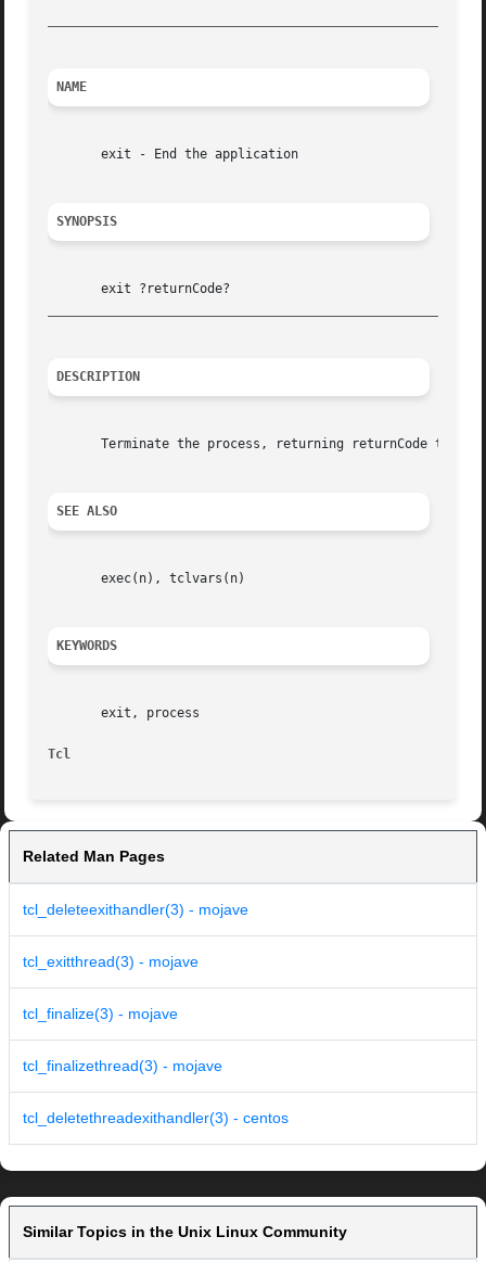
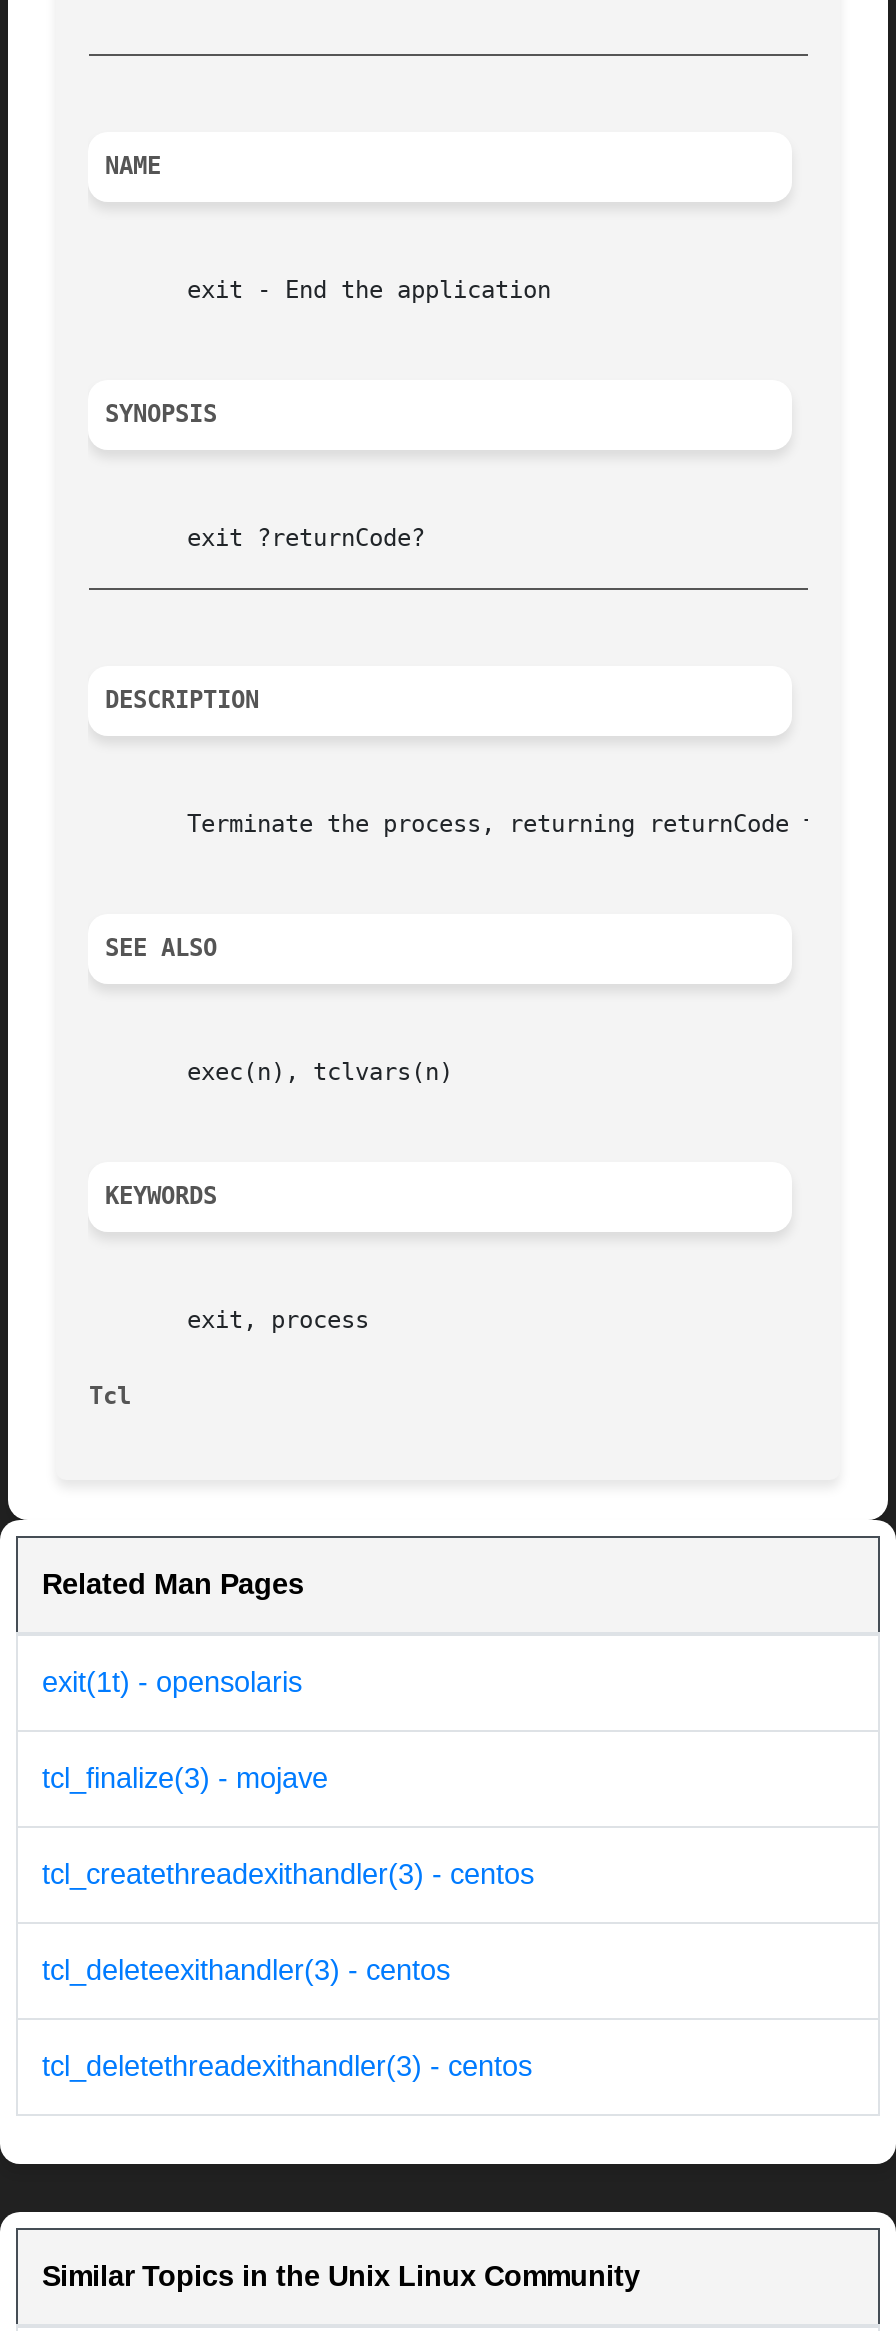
- tcl_deleteexithandler(3) - mojave
- tcl_exitthread(3) - mojave
+ exit(1t) - opensolaris

moved up: tcl_finalize(3) - mojave

- tcl_finalizethread(3) - mojave
+ tcl_createthreadexithandler(3) - centos
+ tcl_deleteexithandler(3) - centos
